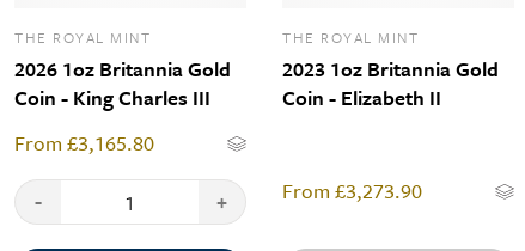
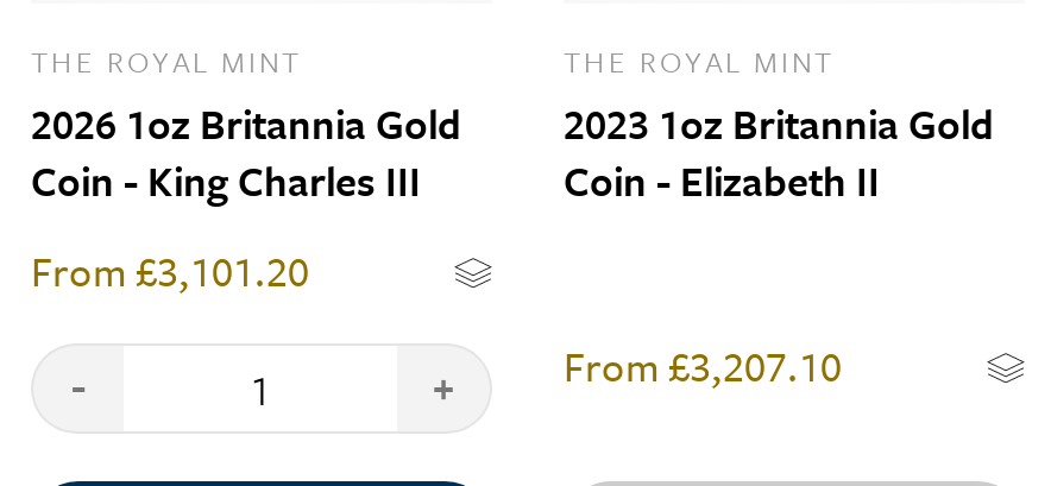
- From £3,165.80
+ From £3,101.20

- From £3,273.90
+ From £3,207.10
